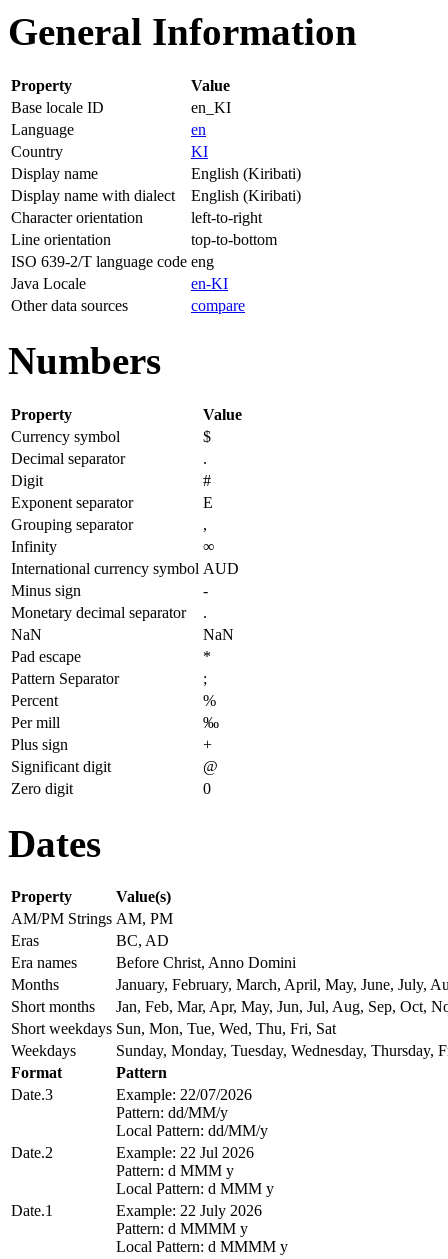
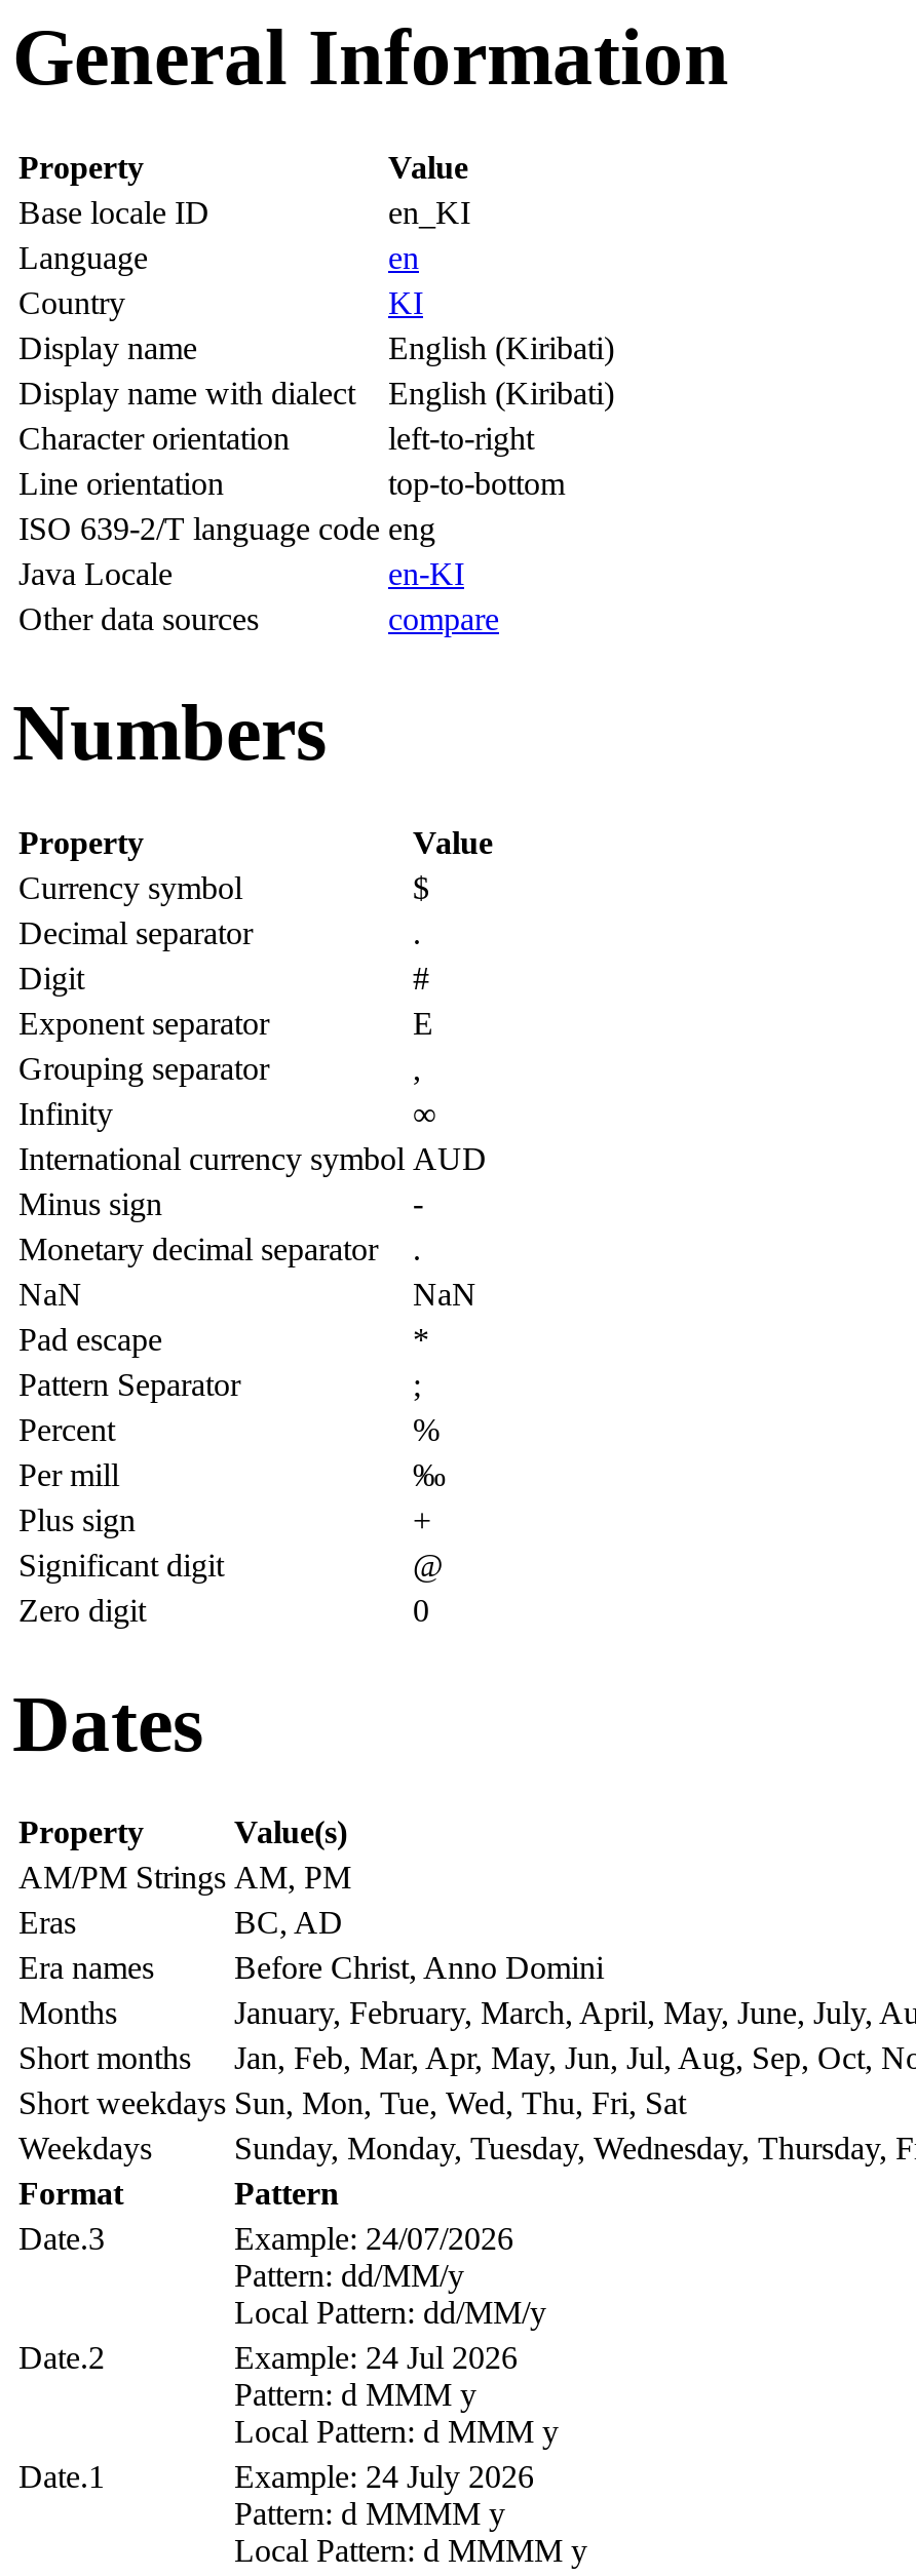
- Example: 22/07/2026
+ Example: 24/07/2026

- Example: 22 Jul 2026
+ Example: 24 Jul 2026

- Example: 22 July 2026
+ Example: 24 July 2026
